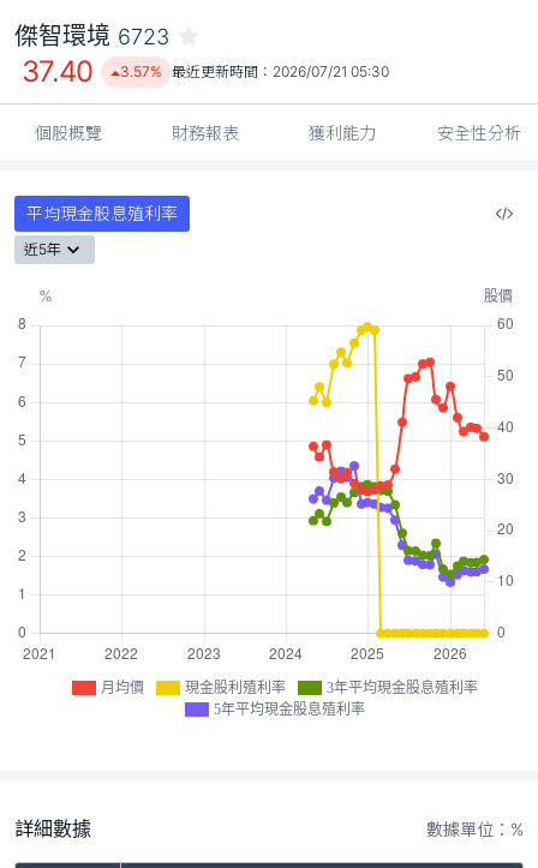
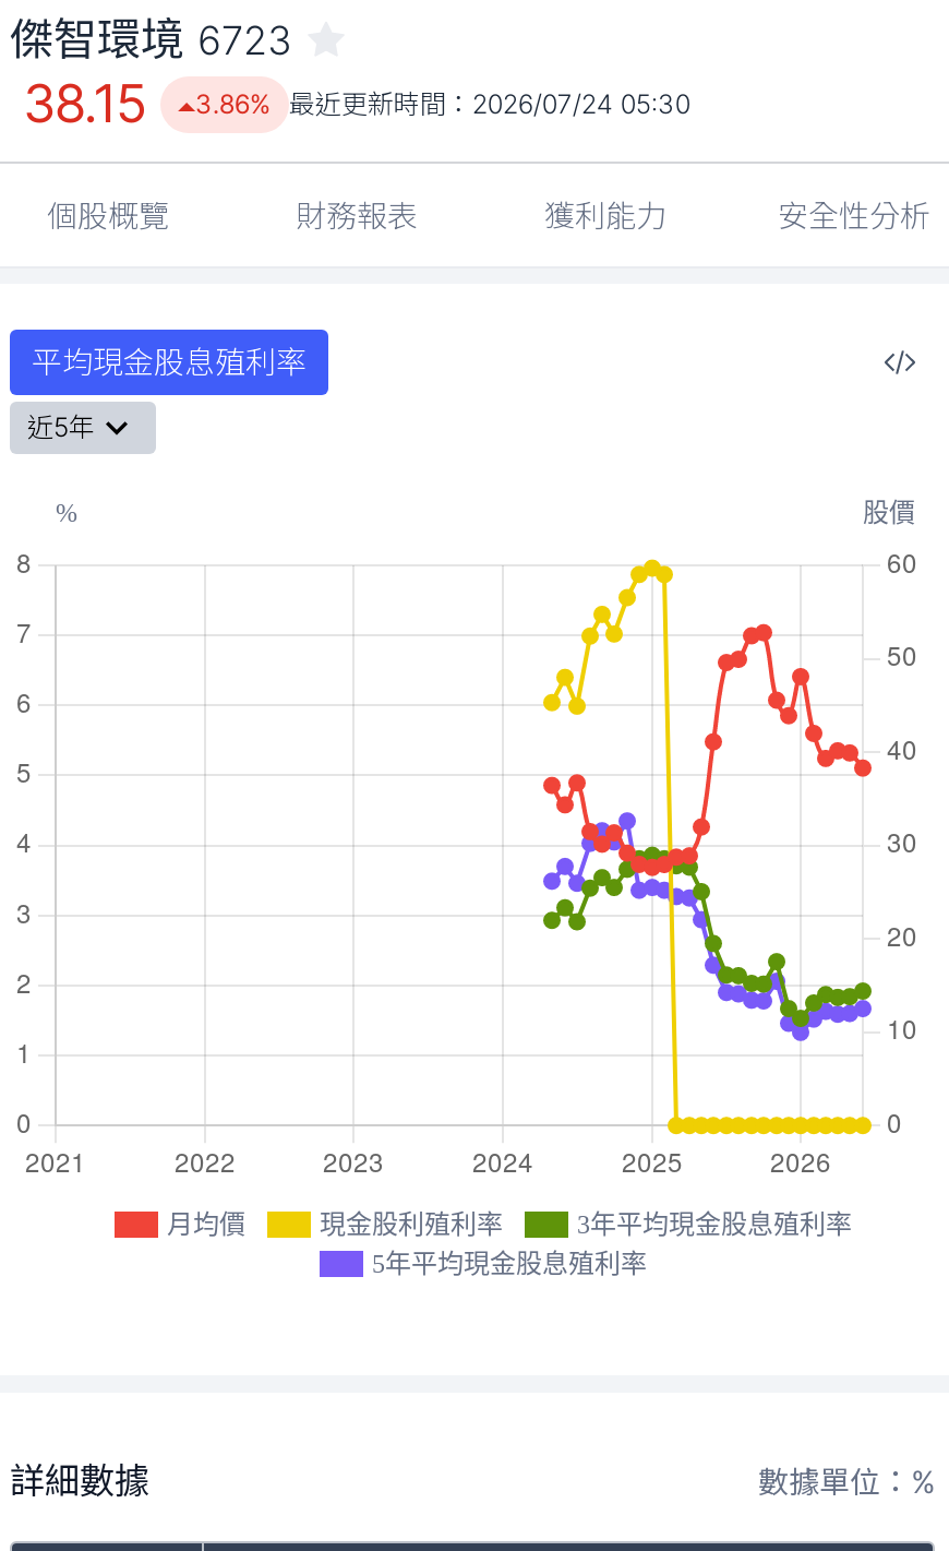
- 37.40
+ 38.15

- 3.57% 最近更新時間：2026/07/21 05:30
+ 3.86% 最近更新時間：2026/07/24 05:30
